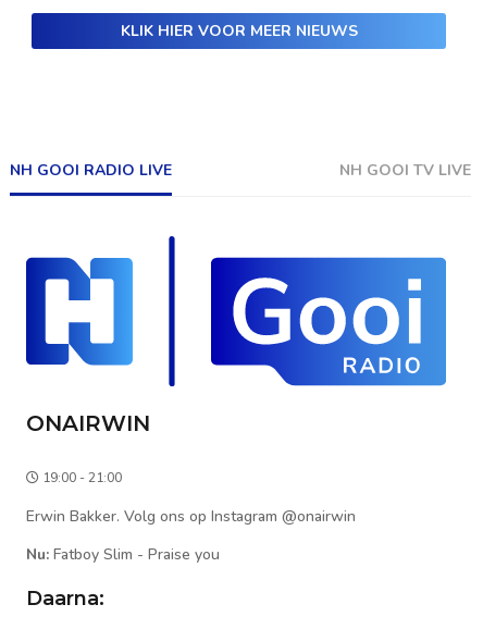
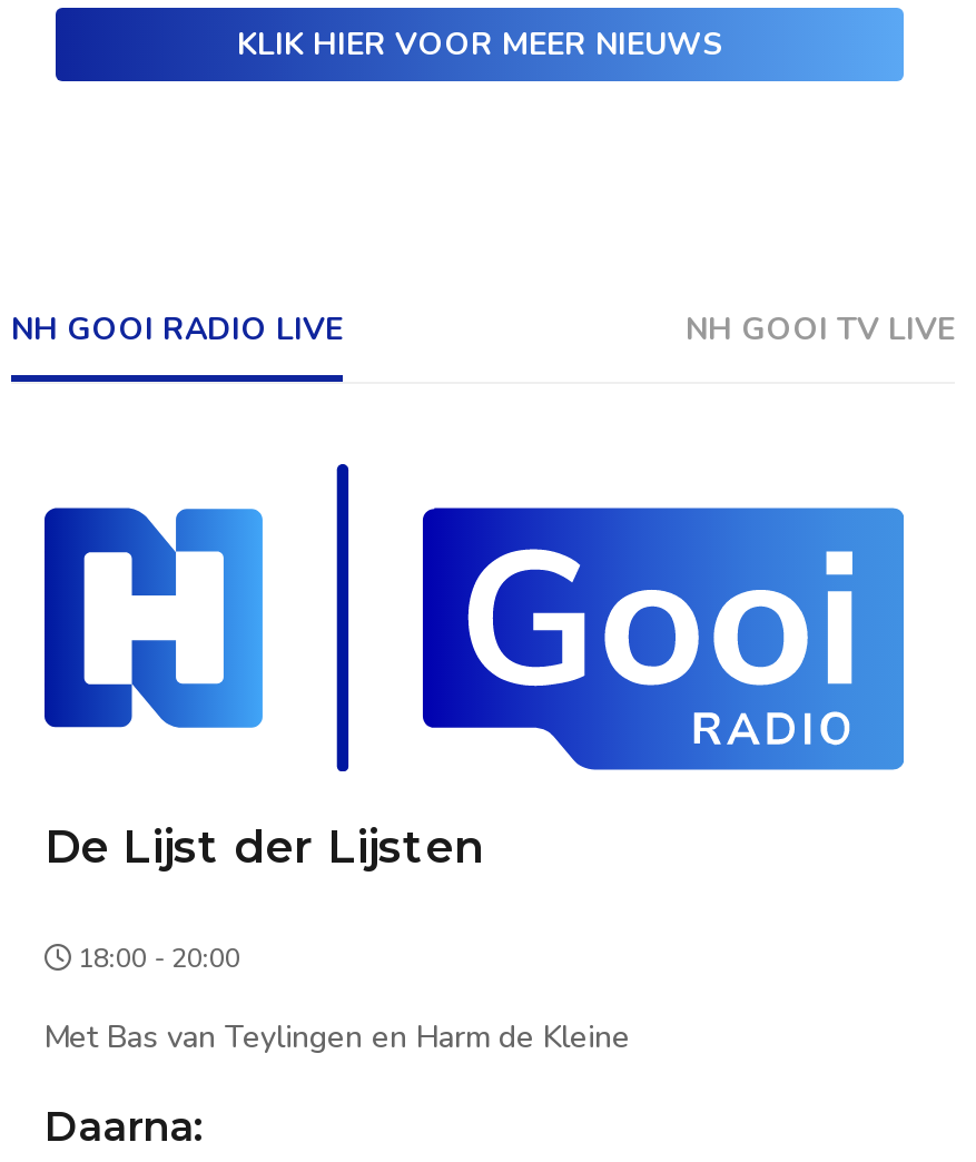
- ONAIRWIN
- 19:00 - 21:00
- Erwin Bakker. Volg ons op Instagram @onairwin
- Nu: Fatboy Slim - Praise you
+ De Lijst der Lijsten
+ 18:00 - 20:00
+ Met Bas van Teylingen en Harm de Kleine
